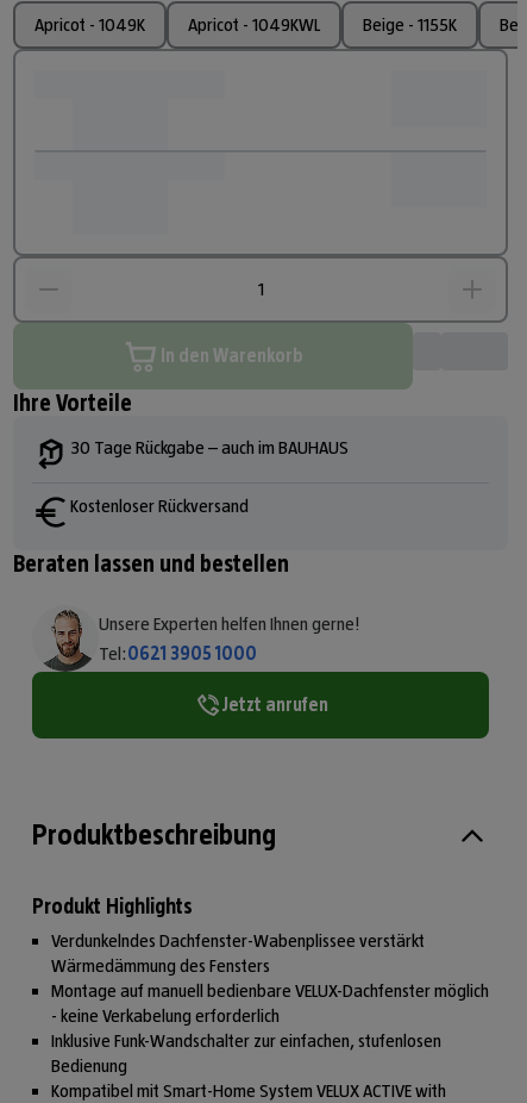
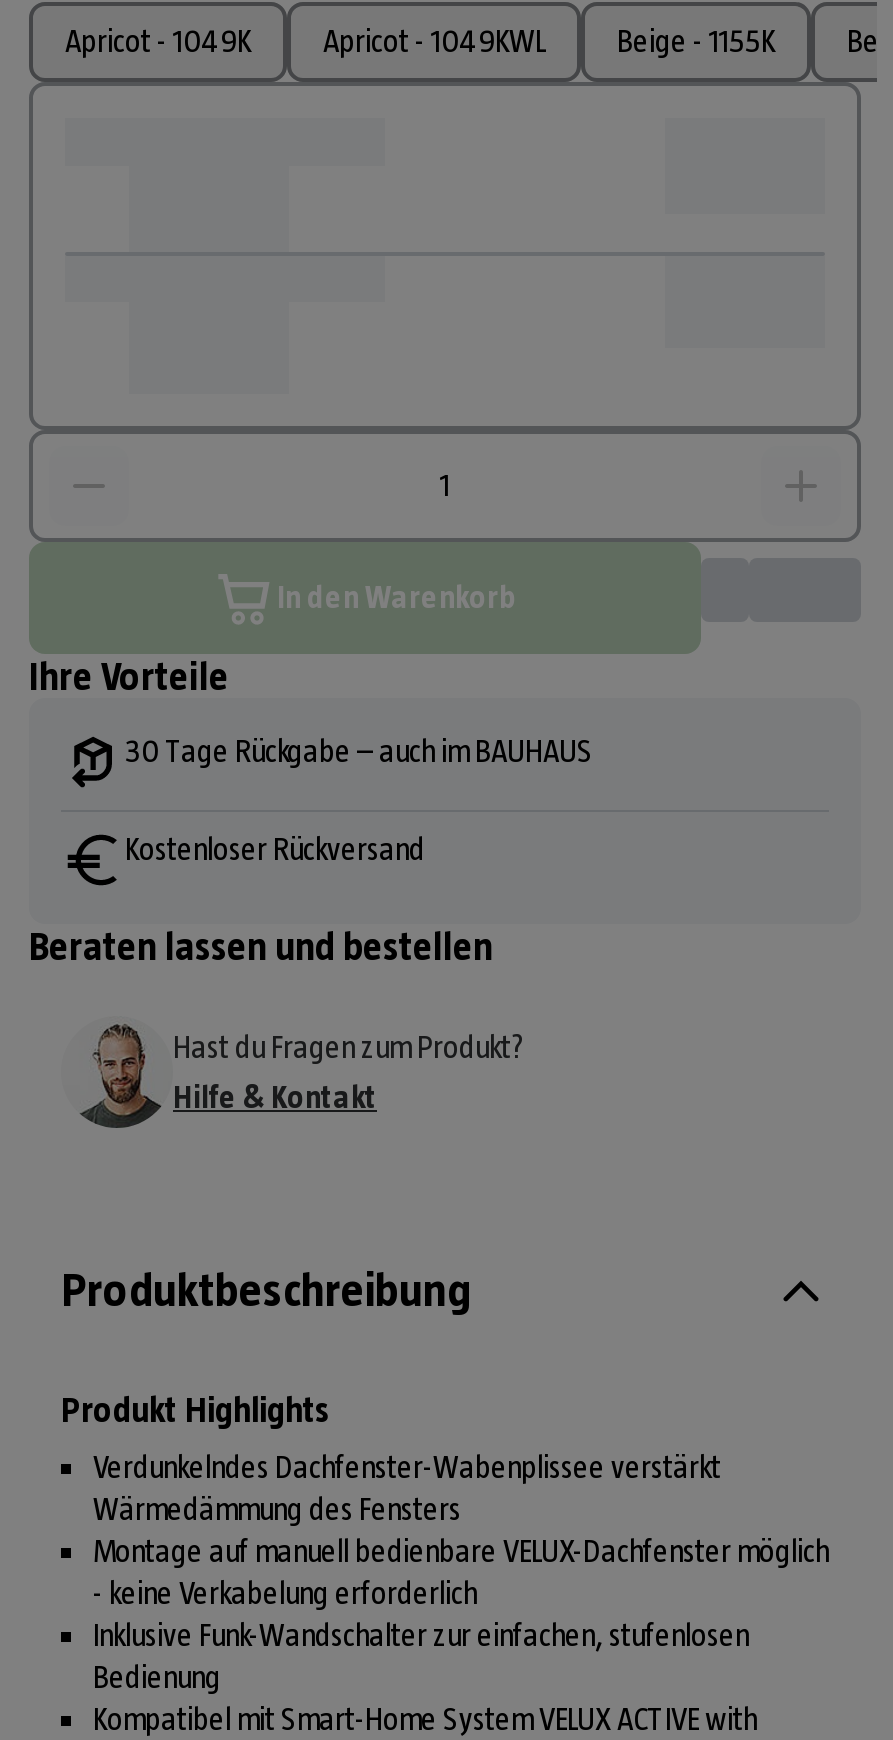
- Unsere Experten helfen Ihnen gerne!
- Tel: 0621 3905 1000
- Jetzt anrufen
+ Hast du Fragen zum Produkt?
+ Hilfe & Kontakt
